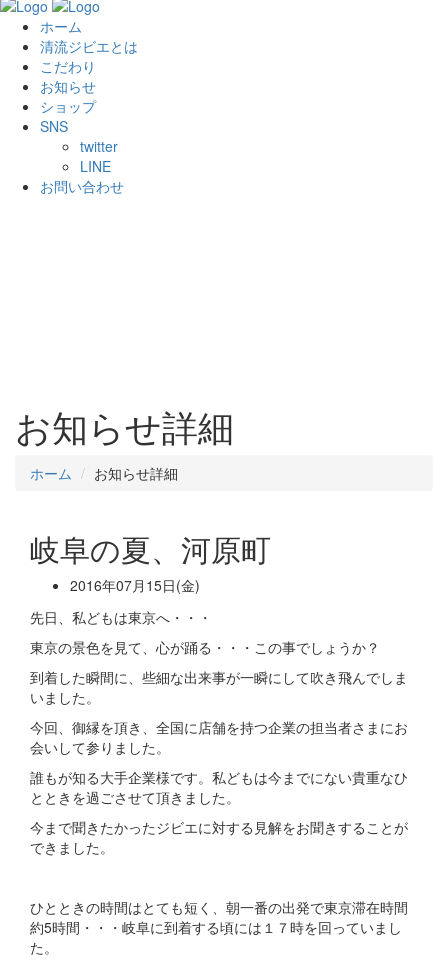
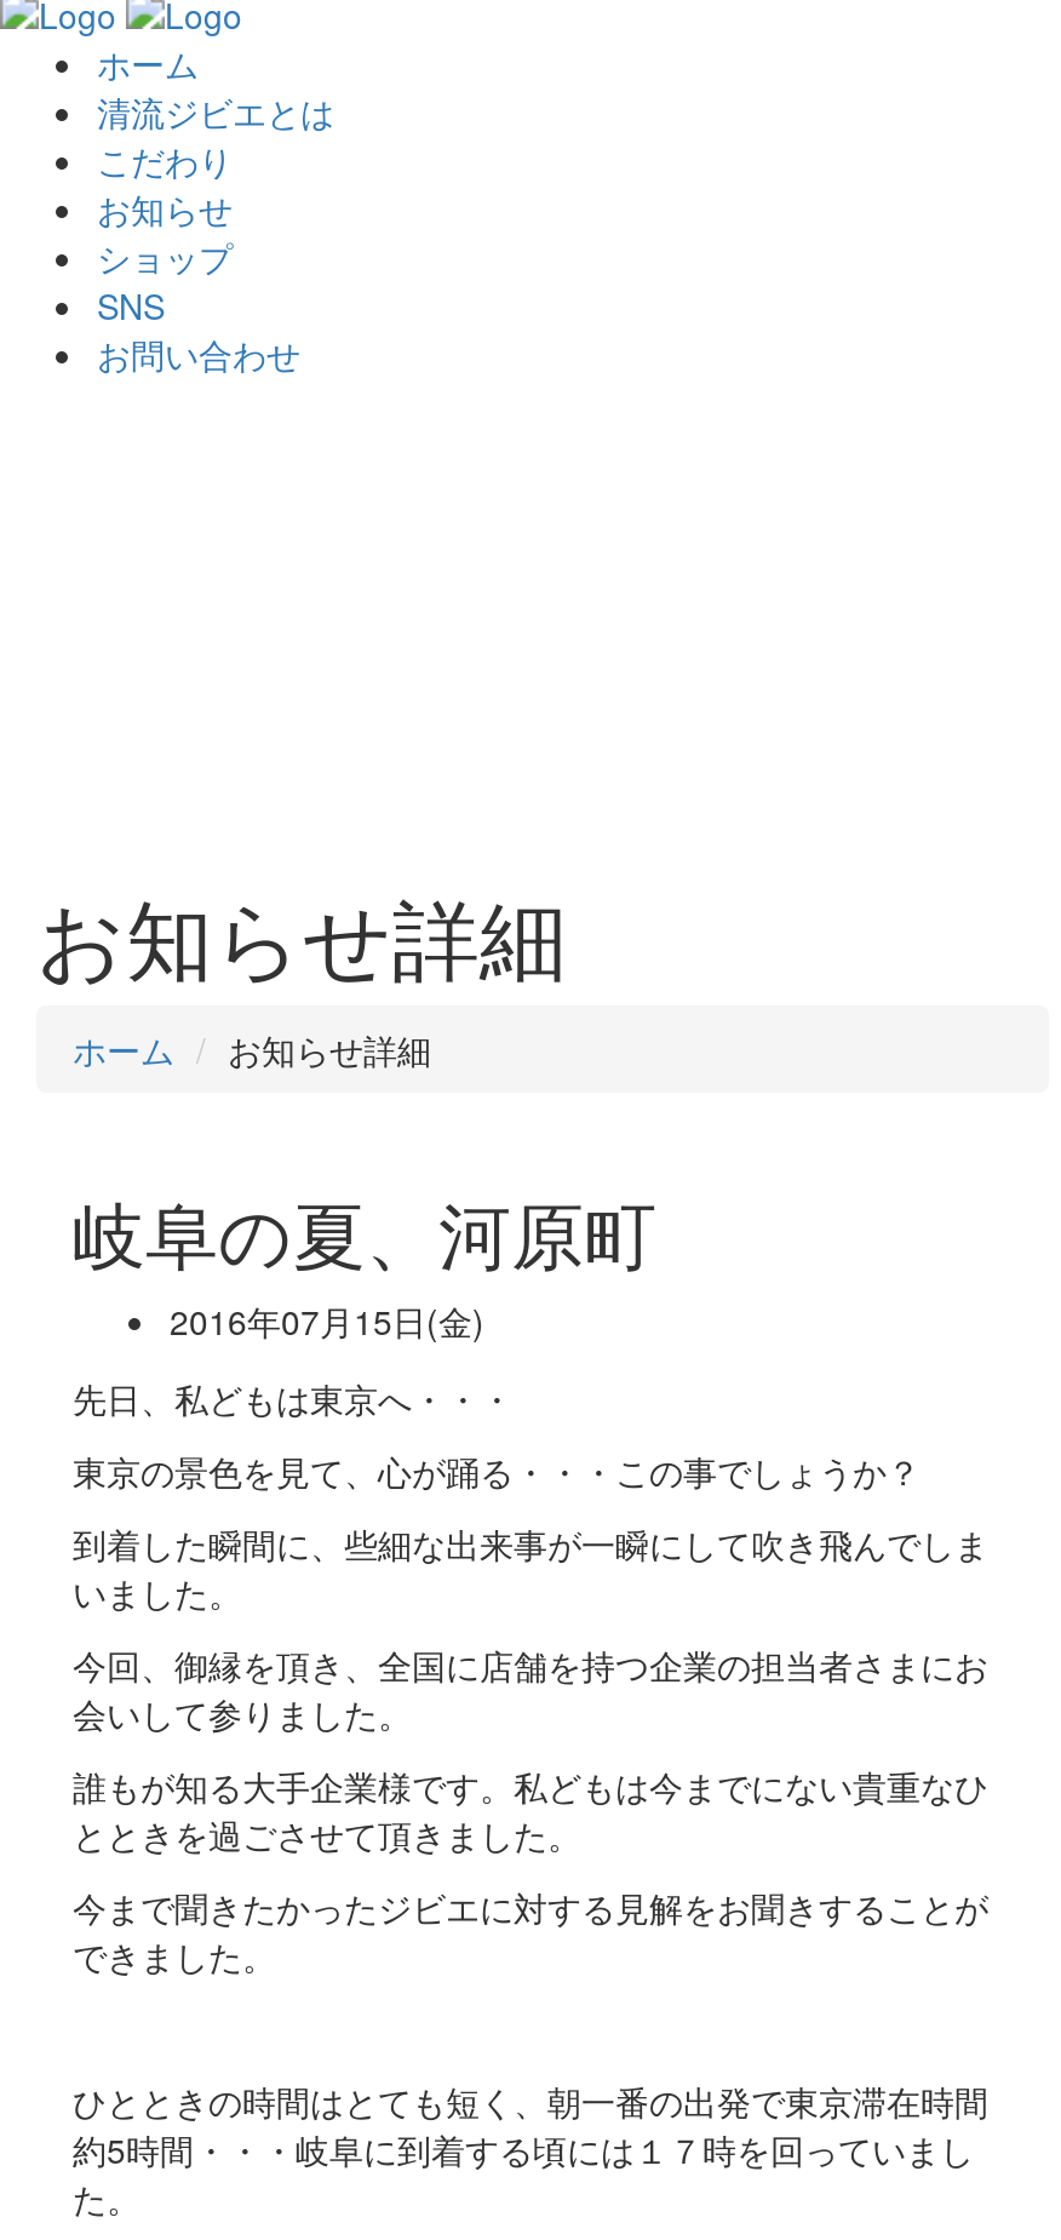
- twitter
- LINE
